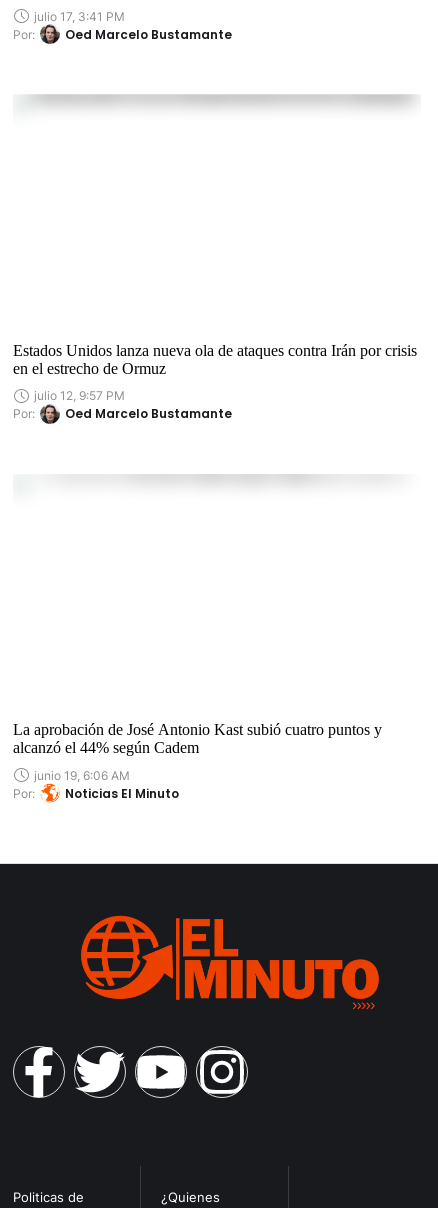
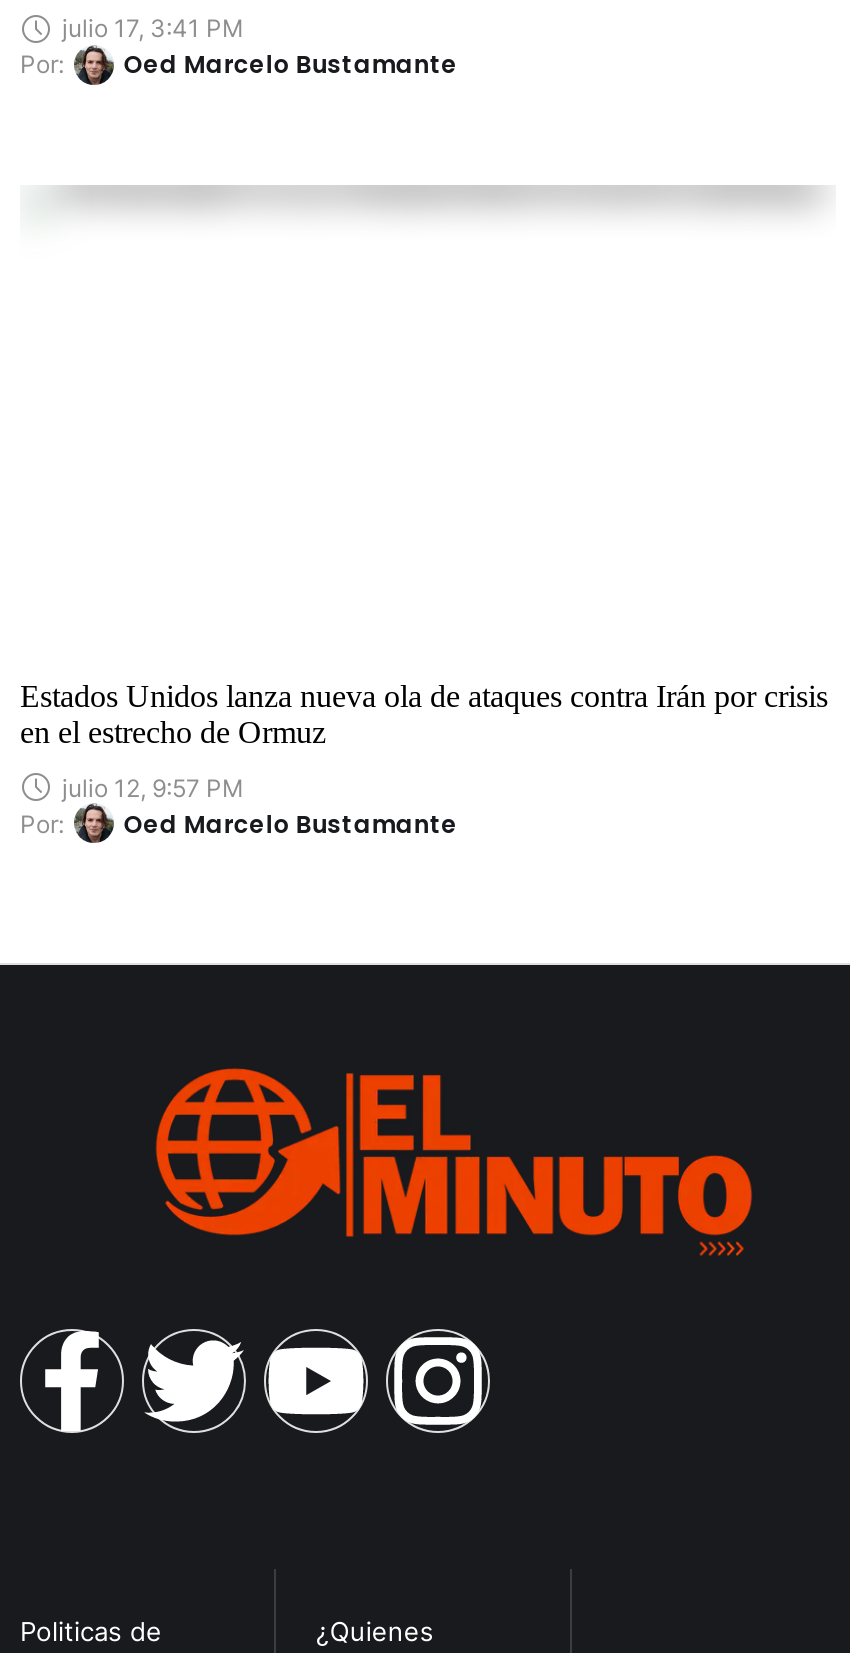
- La aprobación de José Antonio Kast subió cuatro puntos y
- alcanzó el 44% según Cadem
- junio 19, 6:06 AM
- Por:
- Noticias El Minuto
